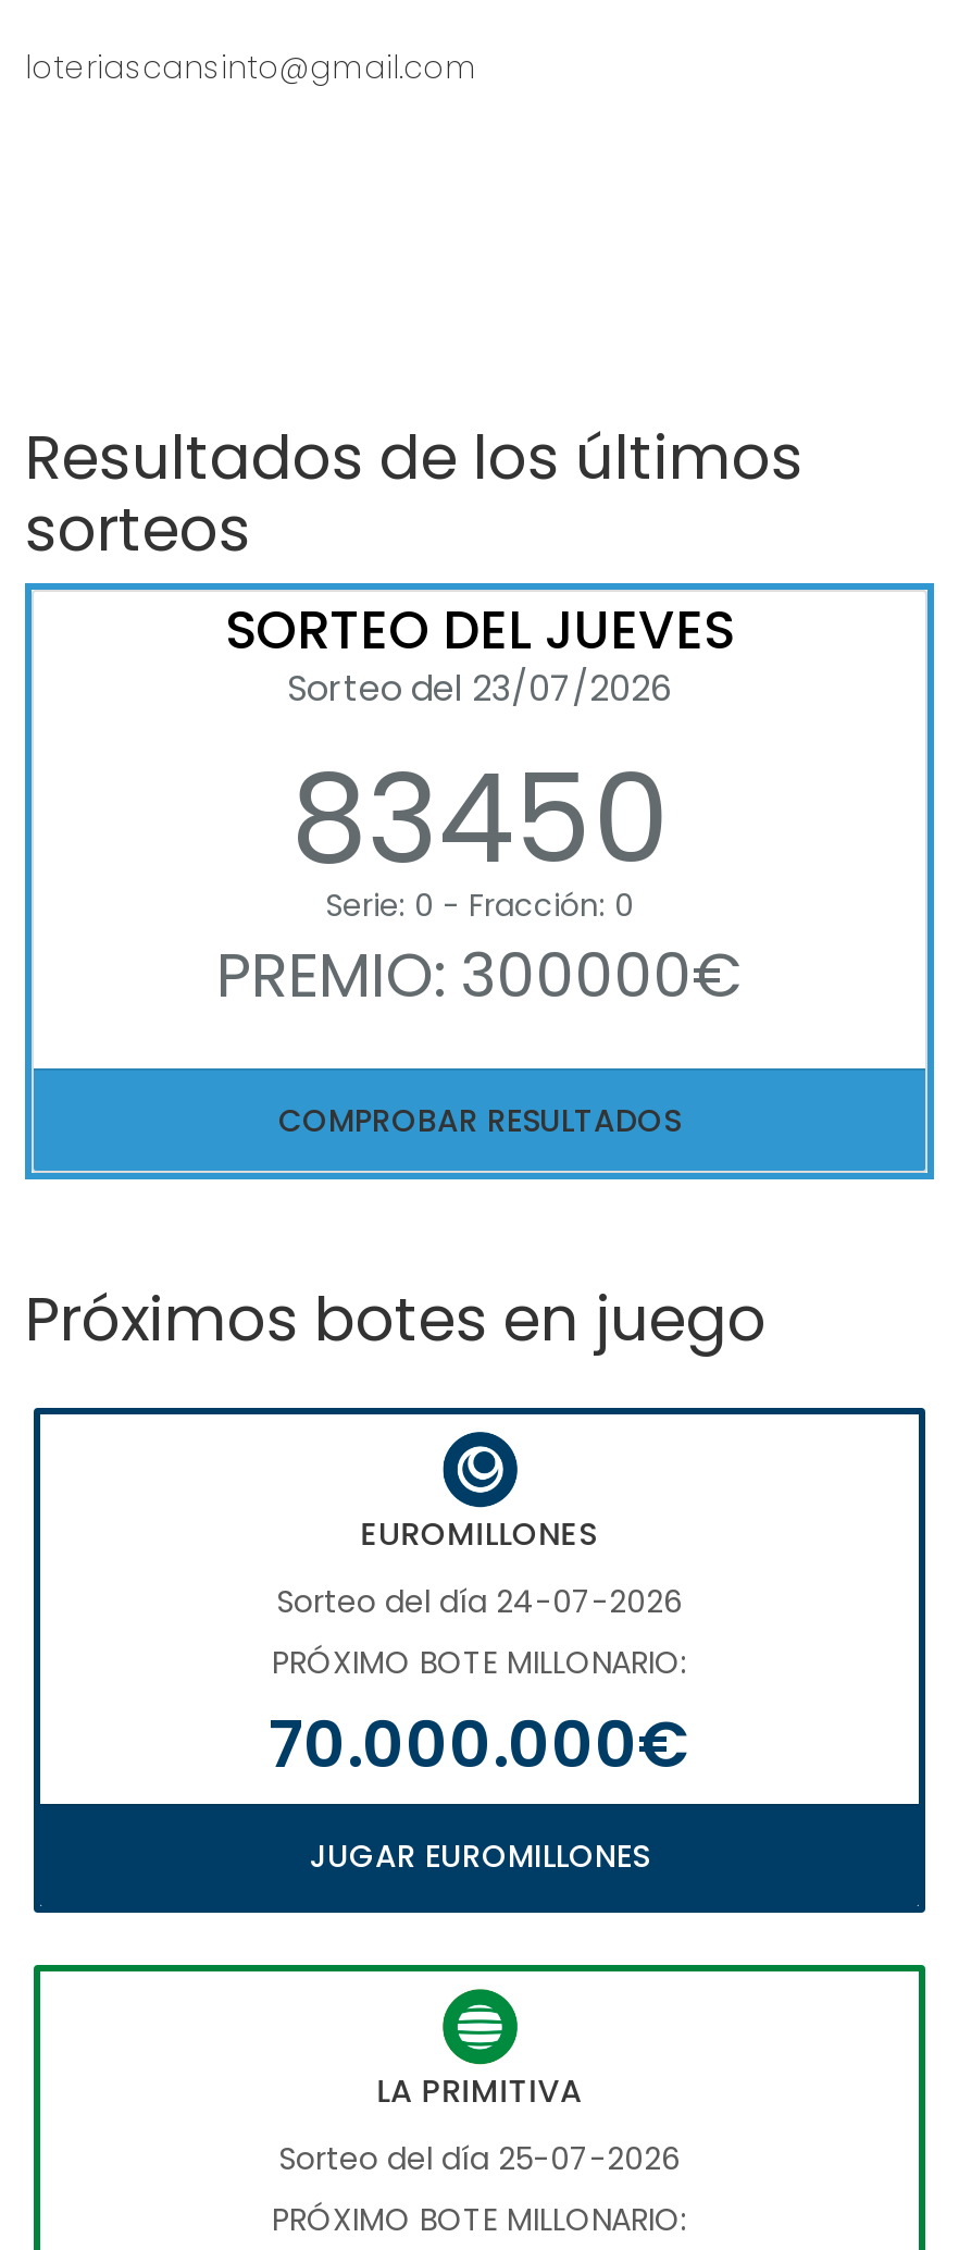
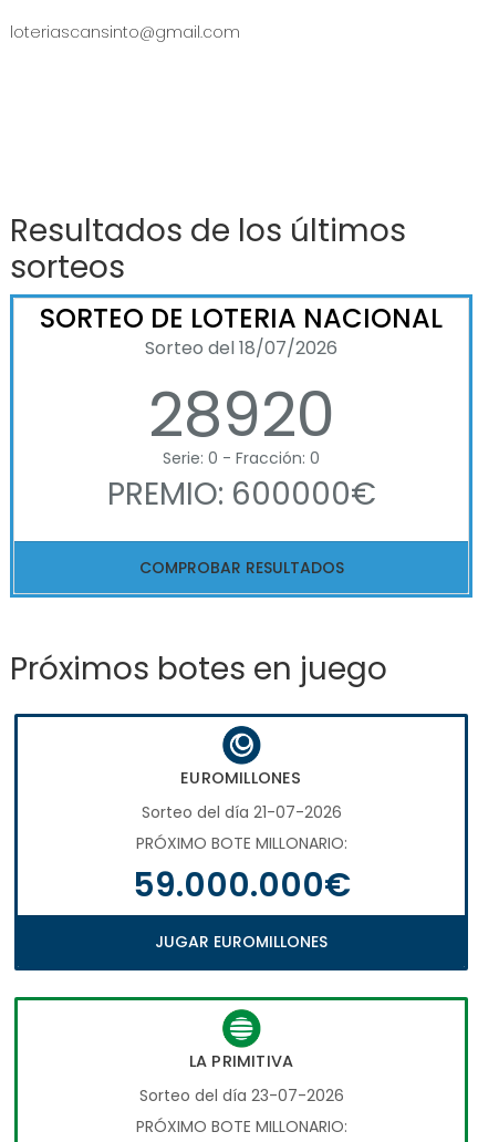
- SORTEO DEL JUEVES
- Sorteo del 23/07/2026
- 83450
+ SORTEO DE LOTERIA NACIONAL
+ Sorteo del 18/07/2026
+ 28920

- PREMIO: 300000€
+ PREMIO: 600000€

- Sorteo del día 24-07-2026
+ Sorteo del día 21-07-2026

- 70.000.000€
+ 59.000.000€

- Sorteo del día 25-07-2026
+ Sorteo del día 23-07-2026
